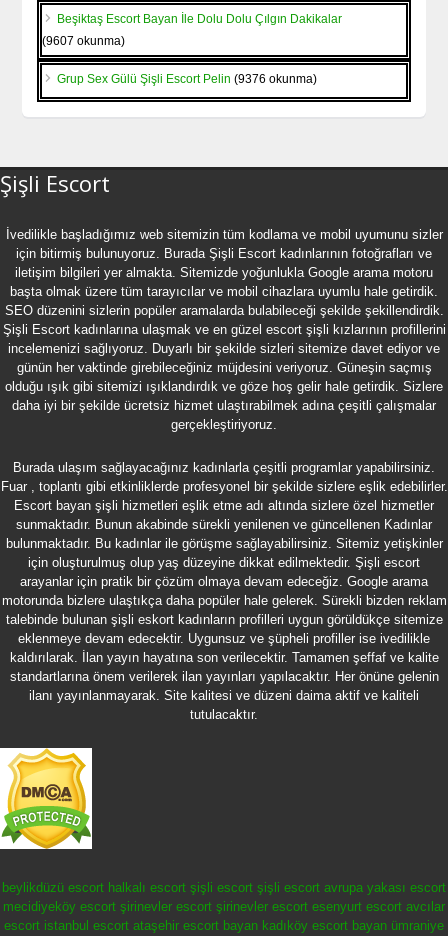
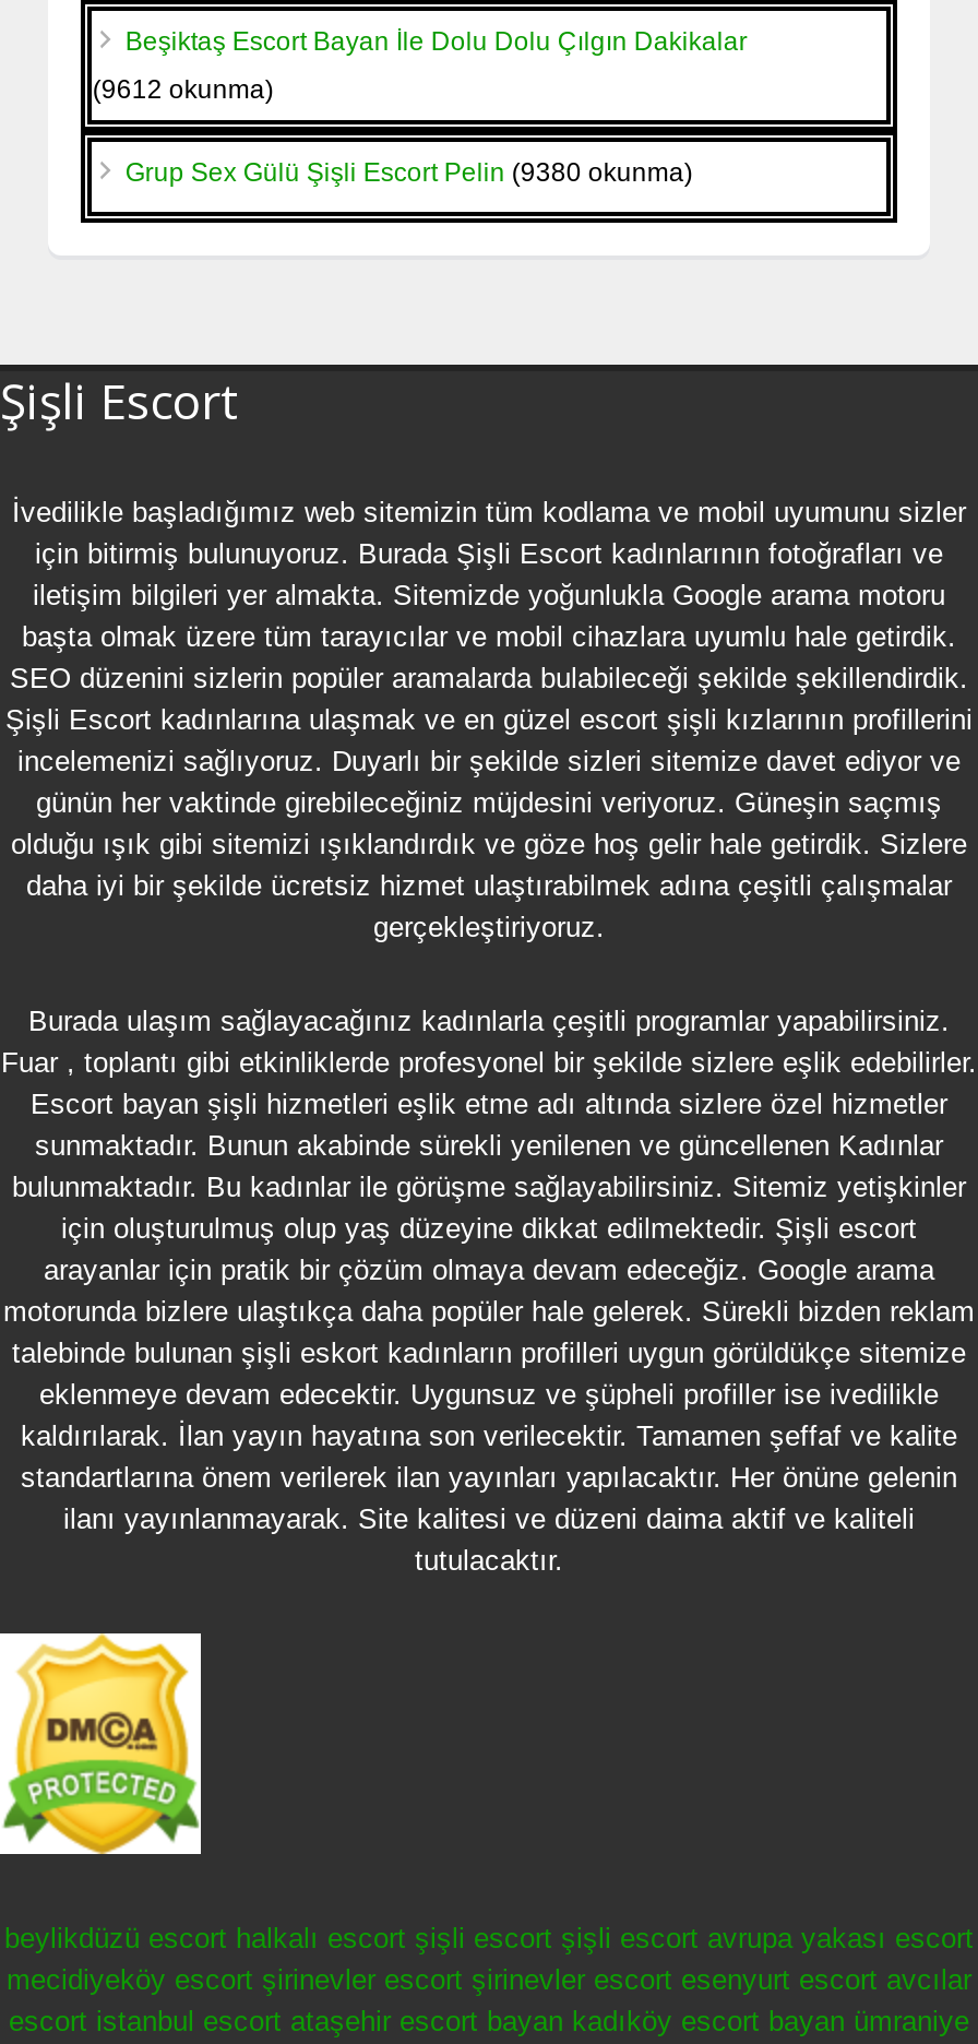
- (9607 okunma)
+ (9612 okunma)

- Grup Sex Gülü Şişli Escort Pelin (9376 okunma)
+ Grup Sex Gülü Şişli Escort Pelin (9380 okunma)
